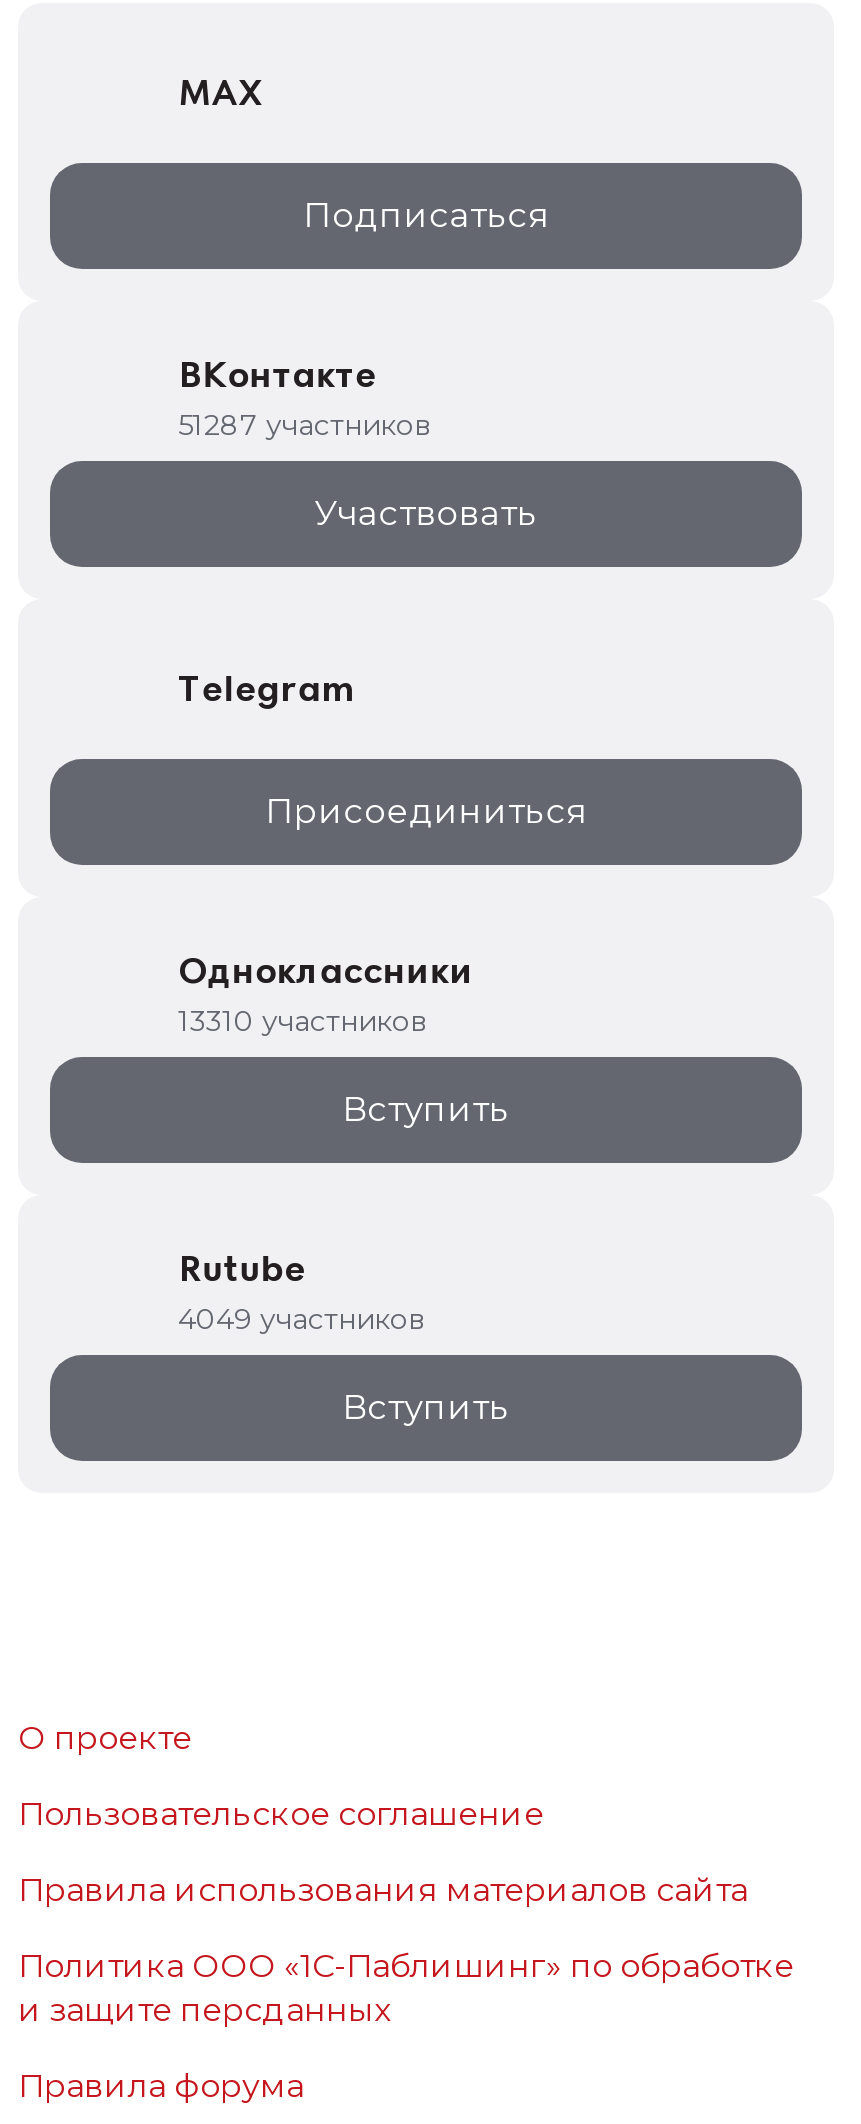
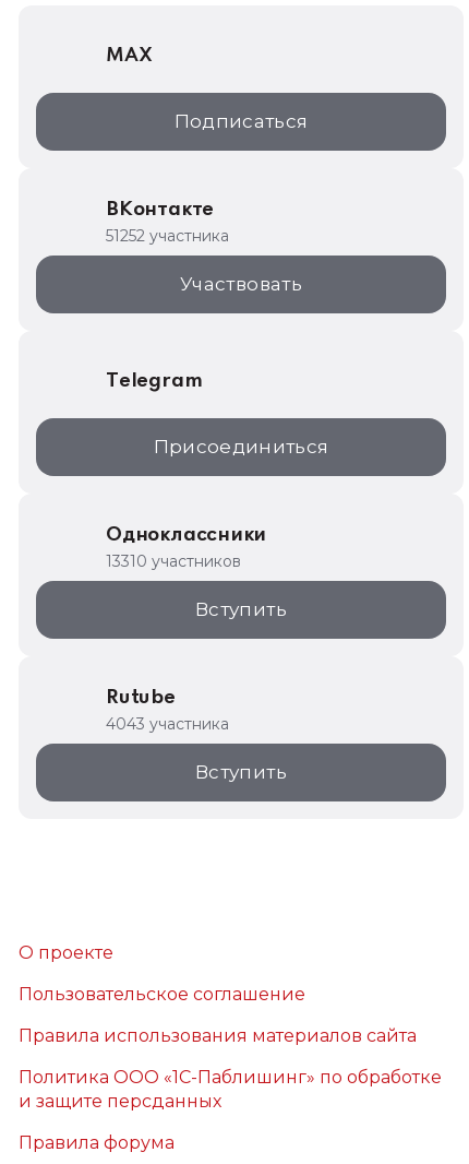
- 51287 участников
+ 51252 участника

- 4049 участников
+ 4043 участника
